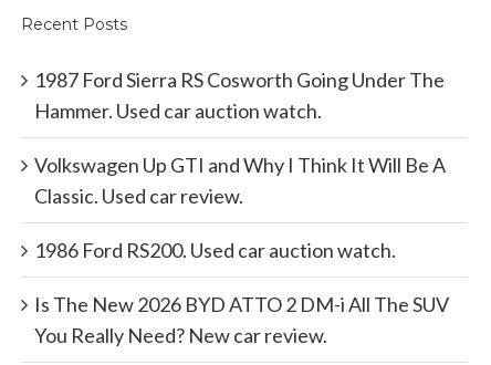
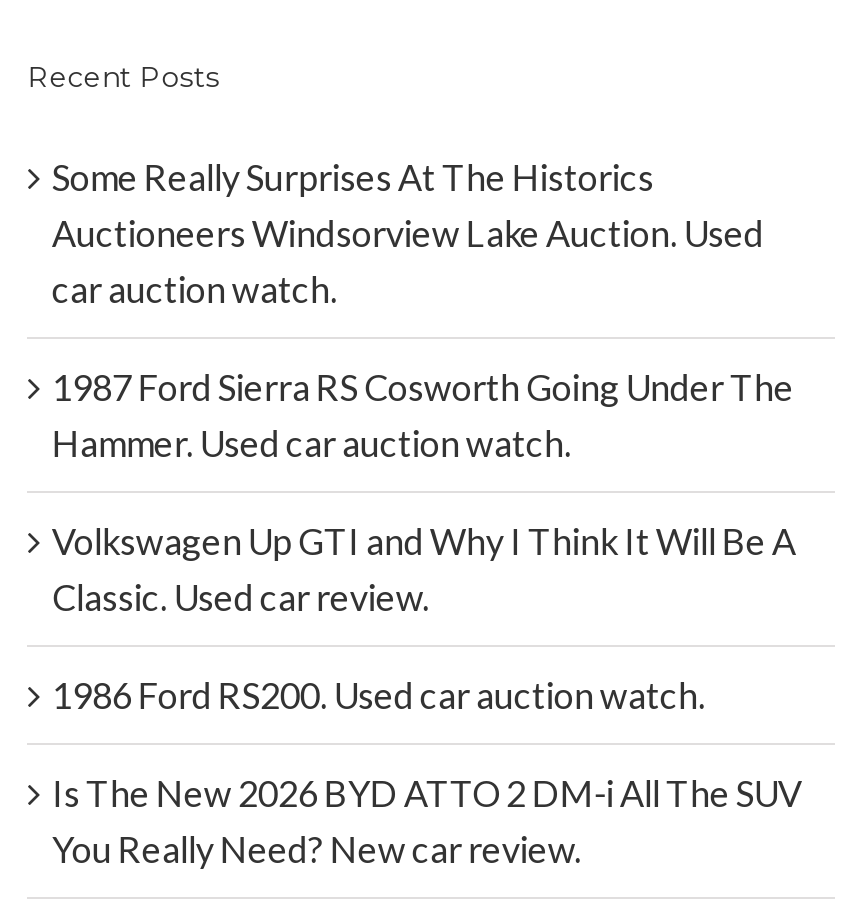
+ Some Really Surprises At The Historics
+ Auctioneers Windsorview Lake Auction. Used
+ car auction watch.
